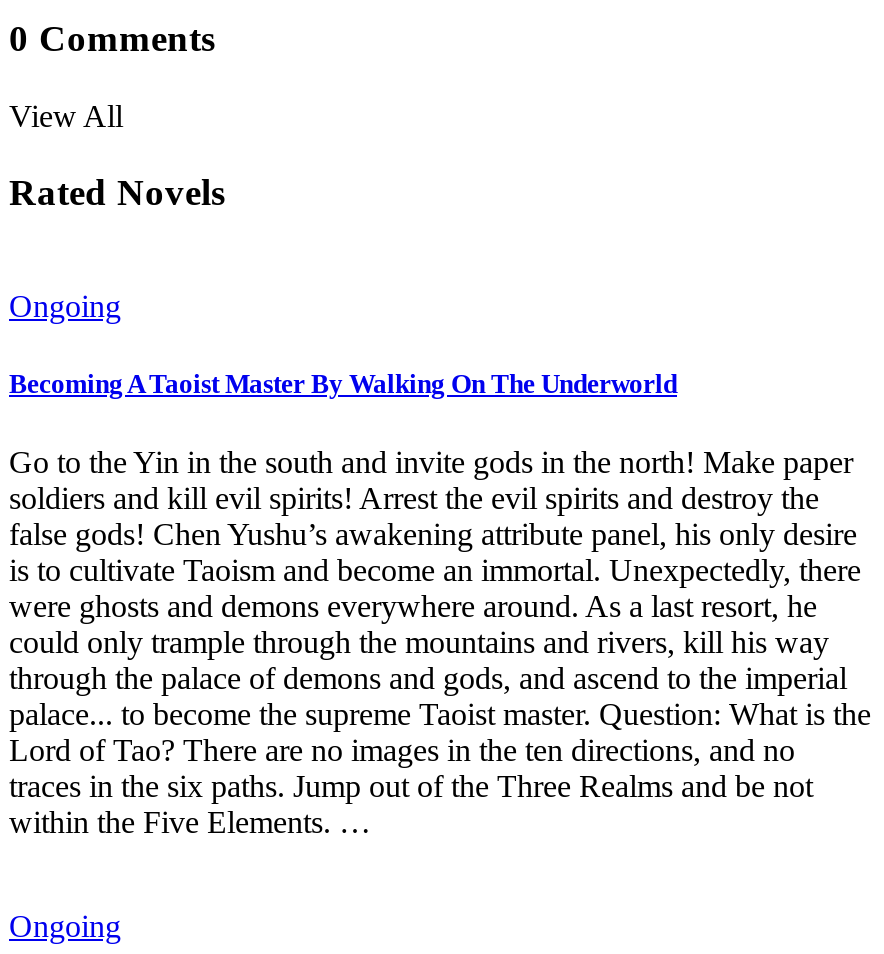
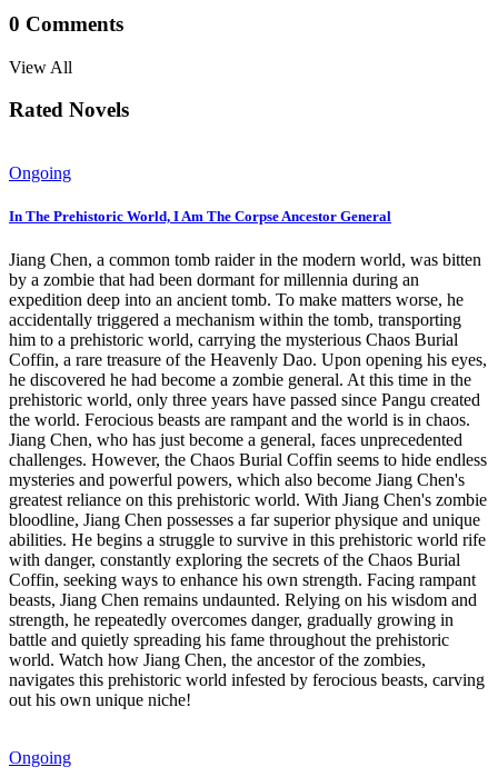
- Becoming A Taoist Master By Walking On The Underworld
+ In The Prehistoric World, I Am The Corpse Ancestor General

- Go to the Yin in the south and invite gods in the north! Make paper
- soldiers and kill evil spirits! Arrest the evil spirits and destroy the
- false gods! Chen Yushu’s awakening attribute panel, his only desire
- is to cultivate Taoism and become an immortal. Unexpectedly, there
- were ghosts and demons everywhere around. As a last resort, he
- could only trample through the mountains and rivers, kill his way
- through the palace of demons and gods, and ascend to the imperial
- palace... to become the supreme Taoist master. Question: What is the
- Lord of Tao? There are no images in the ten directions, and no
- traces in the six paths. Jump out of the Three Realms and be not
- within the Five Elements. …
+ Jiang Chen, a common tomb raider in the modern world, was bitten
+ by a zombie that had been dormant for millennia during an
+ expedition deep into an ancient tomb. To make matters worse, he
+ accidentally triggered a mechanism within the tomb, transporting
+ him to a prehistoric world, carrying the mysterious Chaos Burial
+ Coffin, a rare treasure of the Heavenly Dao. Upon opening his eyes,
+ he discovered he had become a zombie general. At this time in the
+ prehistoric world, only three years have passed since Pangu created
+ the world. Ferocious beasts are rampant and the world is in chaos.
+ Jiang Chen, who has just become a general, faces unprecedented
+ challenges. However, the Chaos Burial Coffin seems to hide endless
+ mysteries and powerful powers, which also become Jiang Chen's
+ greatest reliance on this prehistoric world. With Jiang Chen's zombie
+ bloodline, Jiang Chen possesses a far superior physique and unique
+ abilities. He begins a struggle to survive in this prehistoric world rife
+ with danger, constantly exploring the secrets of the Chaos Burial
+ Coffin, seeking ways to enhance his own strength. Facing rampant
+ beasts, Jiang Chen remains undaunted. Relying on his wisdom and
+ strength, he repeatedly overcomes danger, gradually growing in
+ battle and quietly spreading his fame throughout the prehistoric
+ world. Watch how Jiang Chen, the ancestor of the zombies,
+ navigates this prehistoric world infested by ferocious beasts, carving
+ out his own unique niche!
